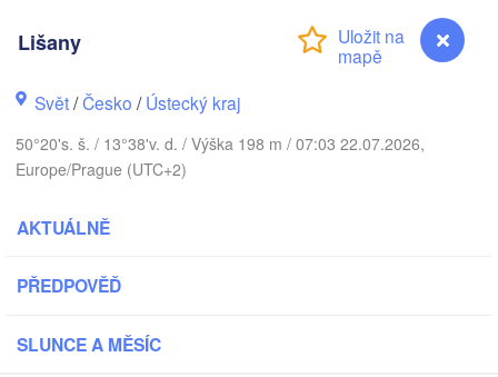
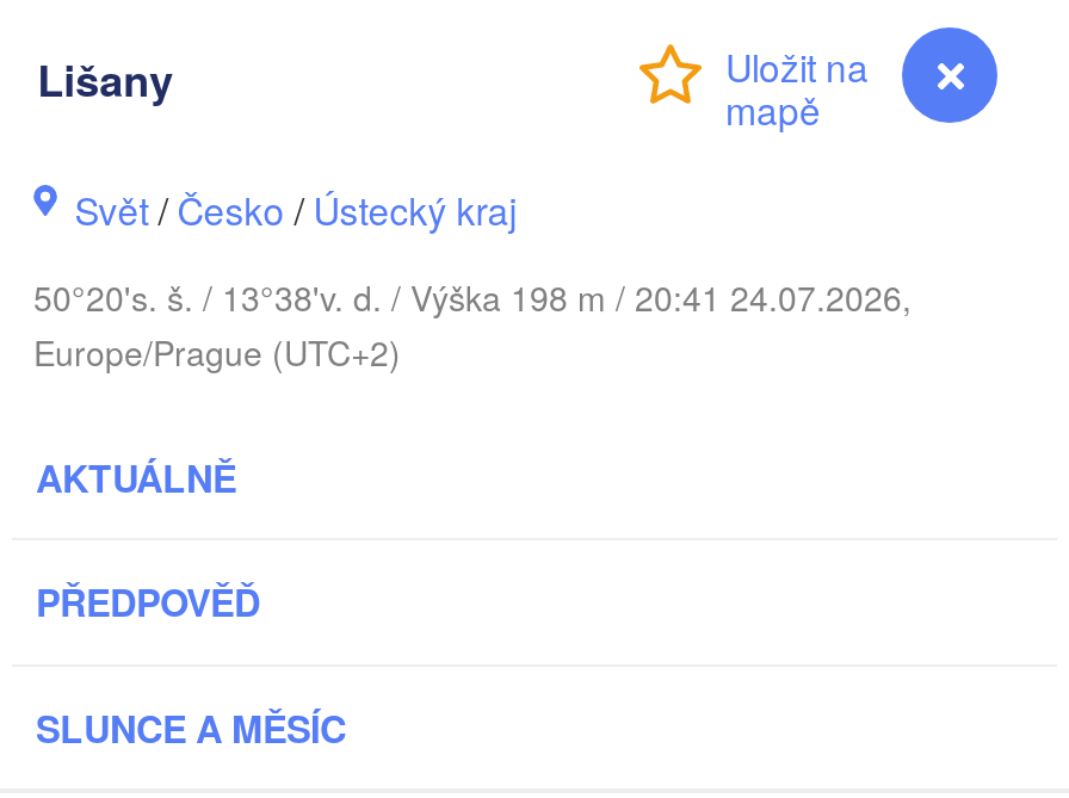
- 50°20's. š. / 13°38'v. d. / Výška 198 m / 07:03 22.07.2026,
+ 50°20's. š. / 13°38'v. d. / Výška 198 m / 20:41 24.07.2026,
